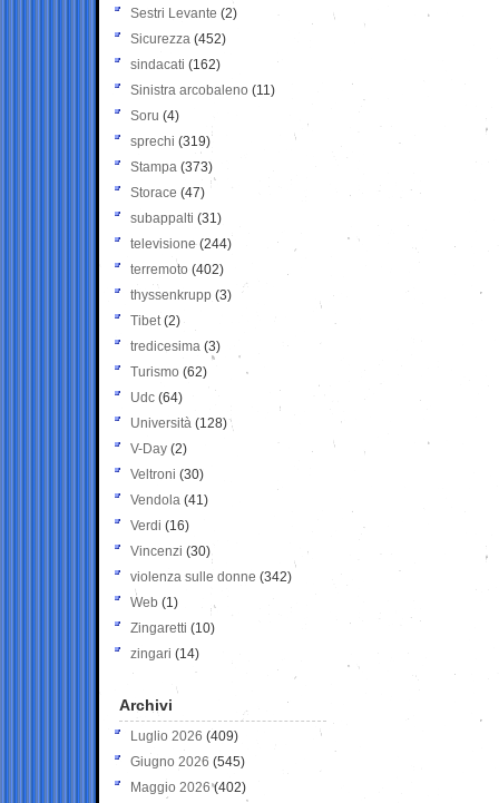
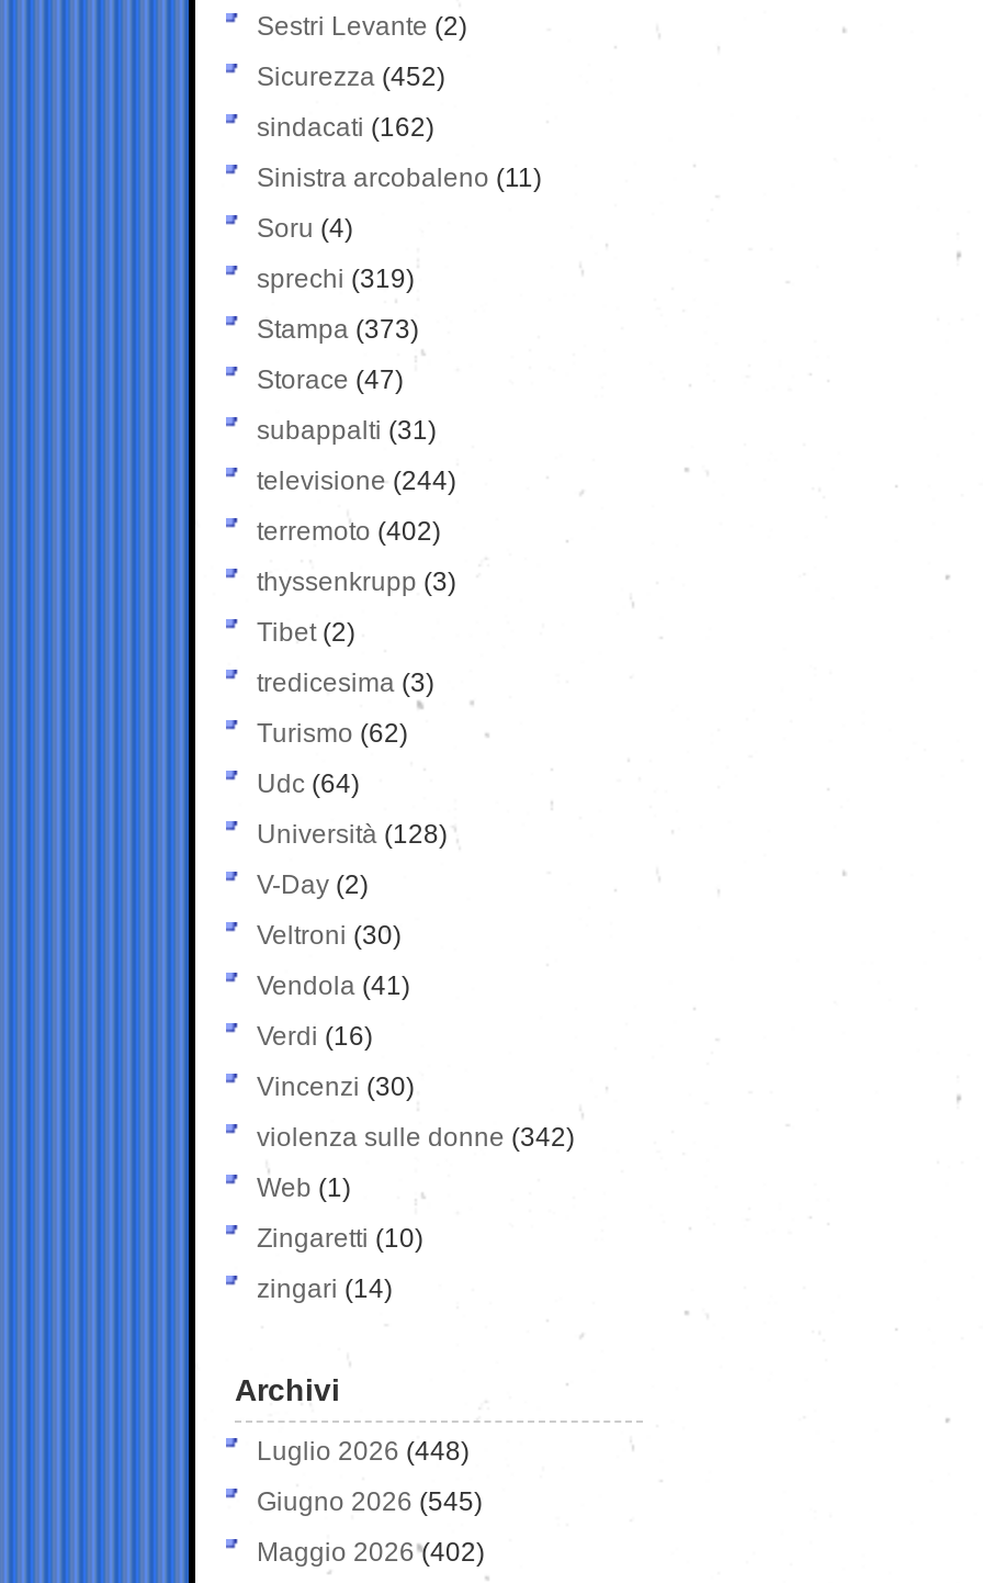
- Luglio 2026 (409)
+ Luglio 2026 (448)
